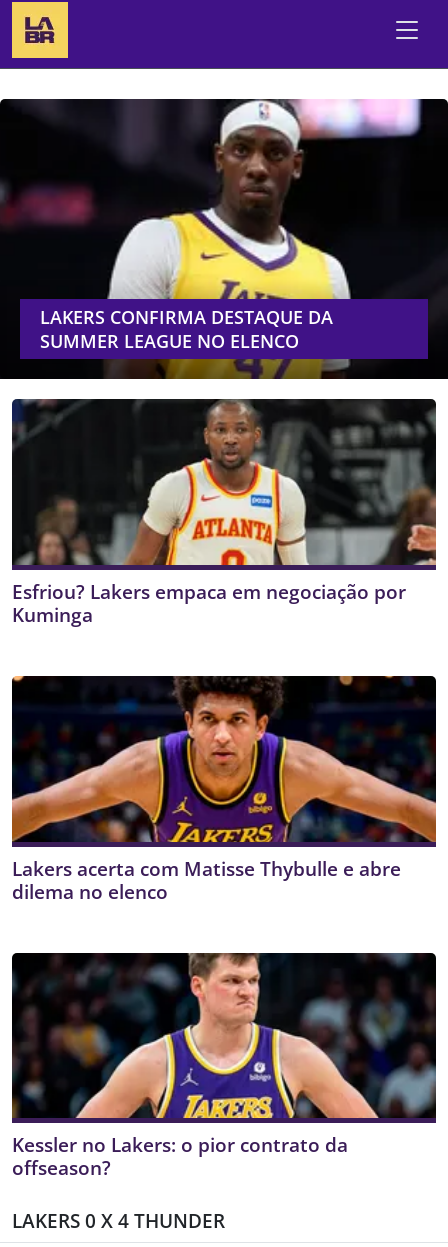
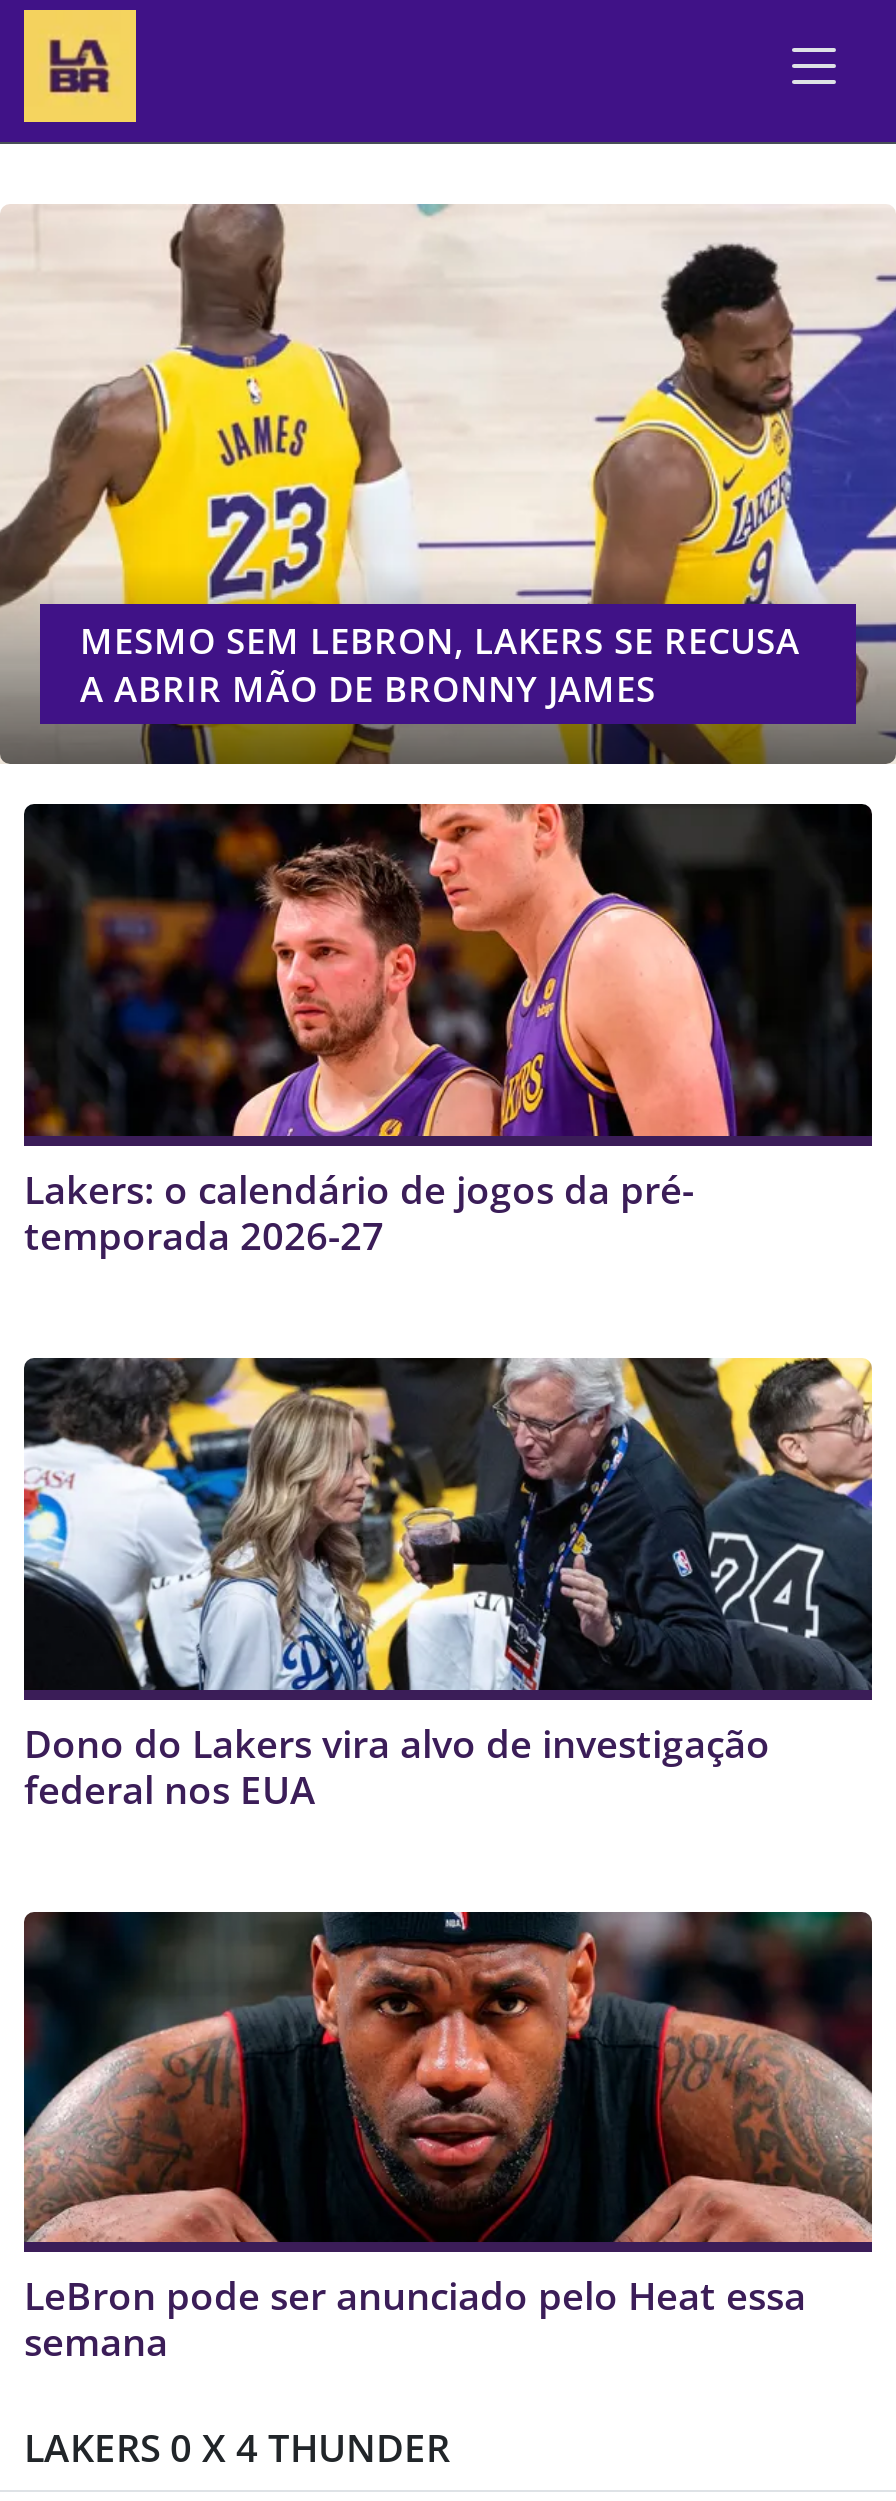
- [image]
- LAKERS CONFIRMA DESTAQUE DA
- SUMMER LEAGUE NO ELENCO
+ [image]
+ MESMO SEM LEBRON, LAKERS SE RECUSA
+ A ABRIR MÃO DE BRONNY JAMES

- [image]
- Esfriou? Lakers empaca em negociação por
- Kuminga
+ [image]
+ Lakers: o calendário de jogos da pré-
+ temporada 2026-27

- [image]
- Lakers acerta com Matisse Thybulle e abre
- dilema no elenco
+ [image]
+ Dono do Lakers vira alvo de investigação
+ federal nos EUA

- [image]
- Kessler no Lakers: o pior contrato da
- offseason?
+ [image]
+ LeBron pode ser anunciado pelo Heat essa
+ semana
